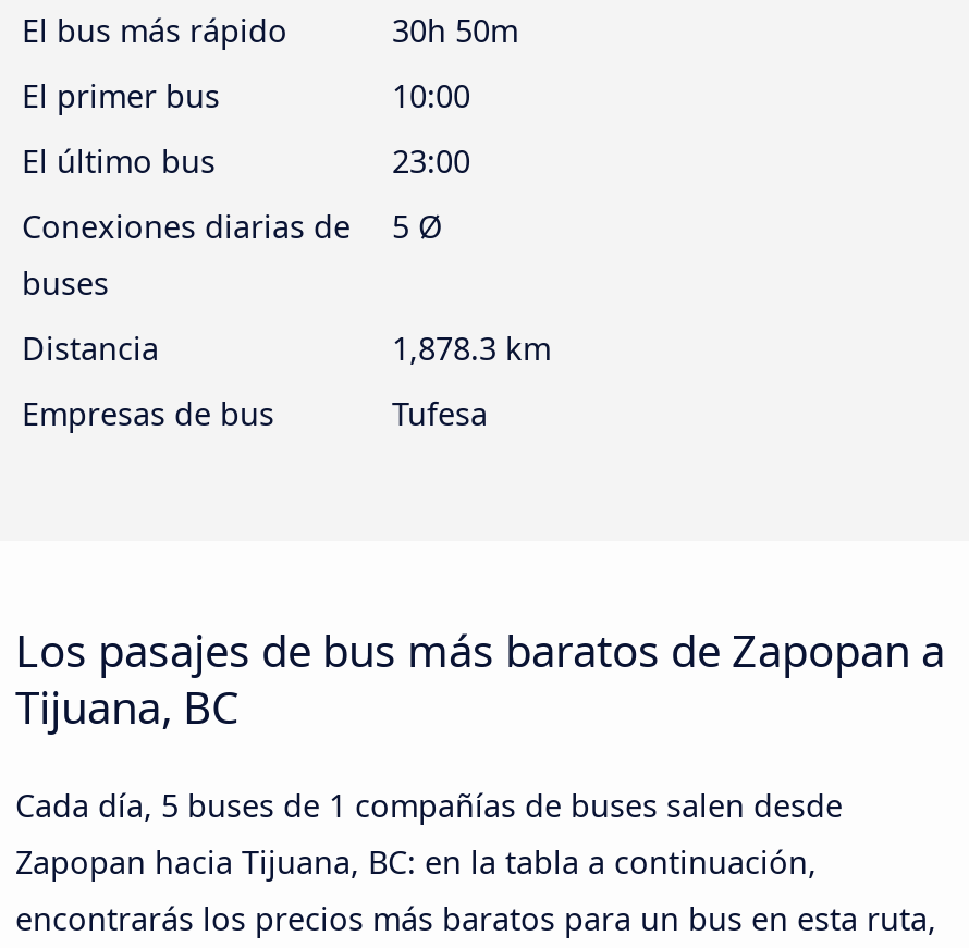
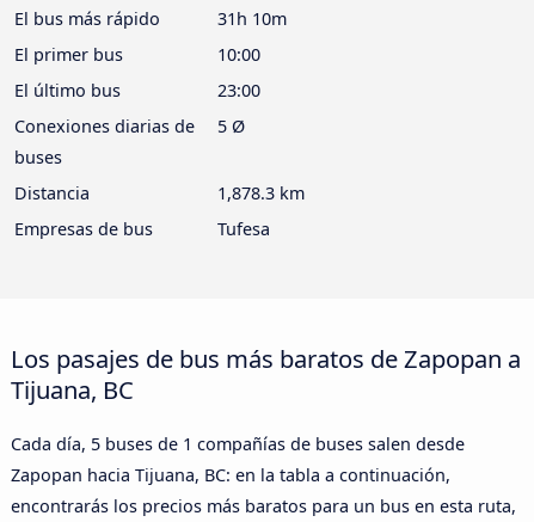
- 30h 50m
+ 31h 10m
